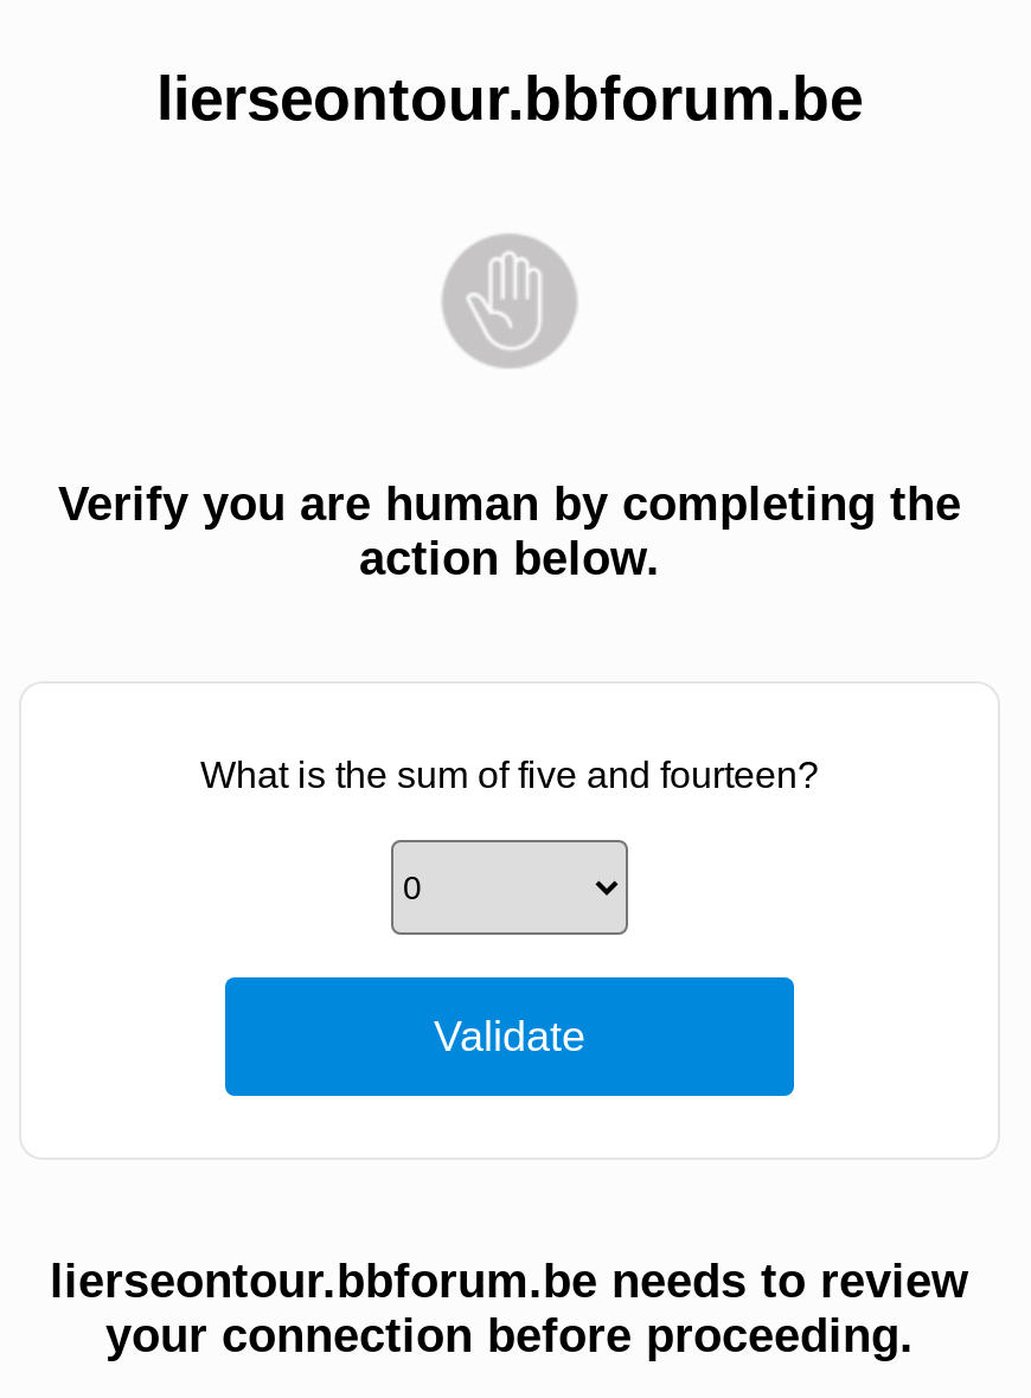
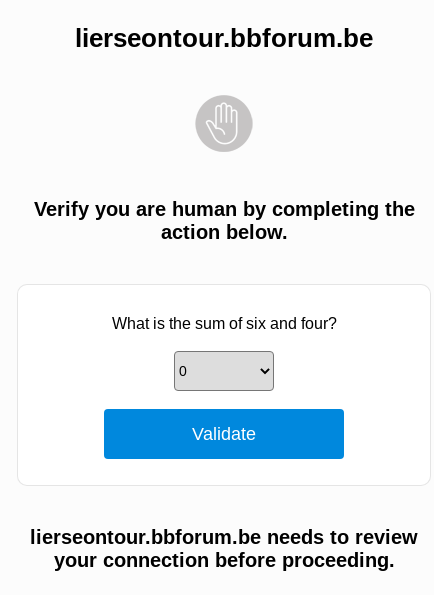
- What is the sum of five and fourteen?
+ What is the sum of six and four?
